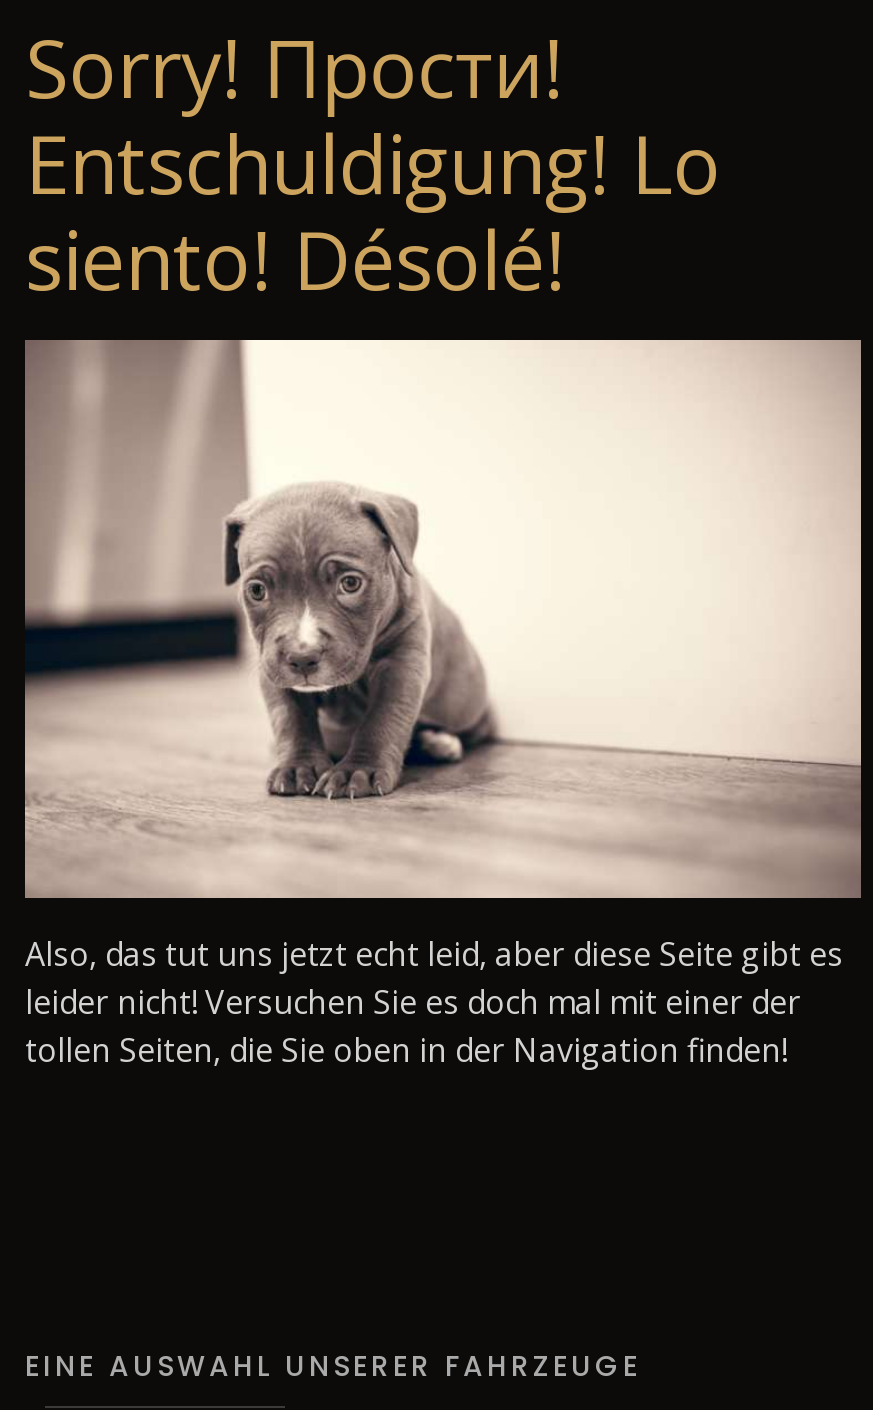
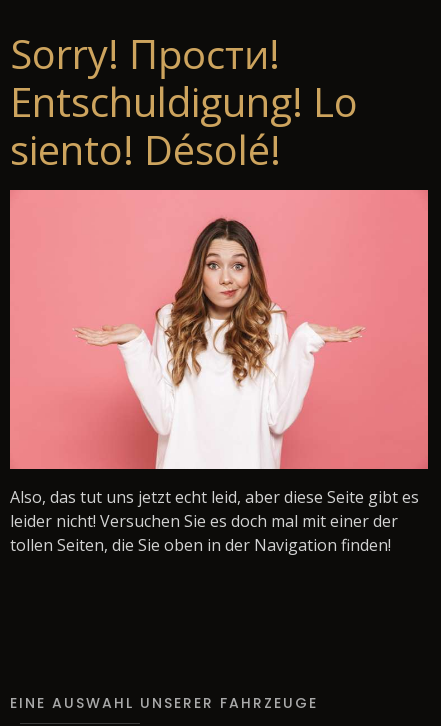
- [image]
+ [image]
